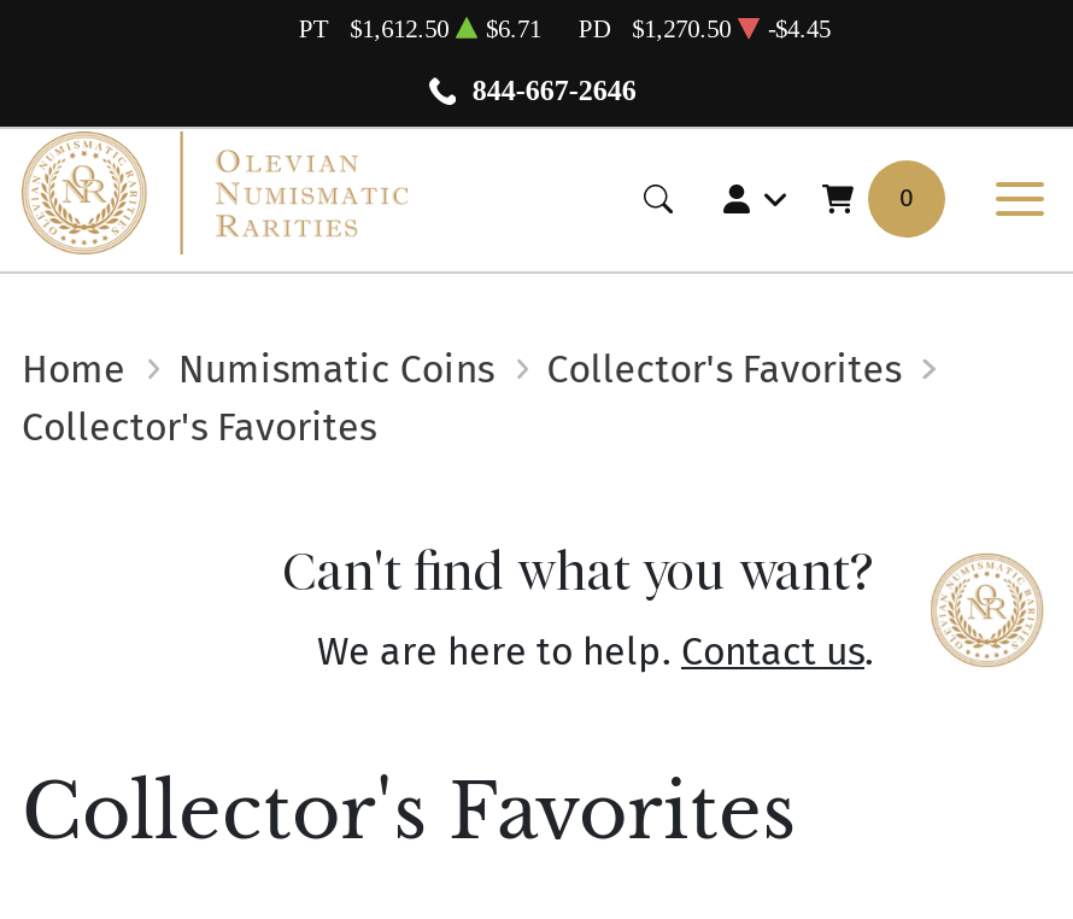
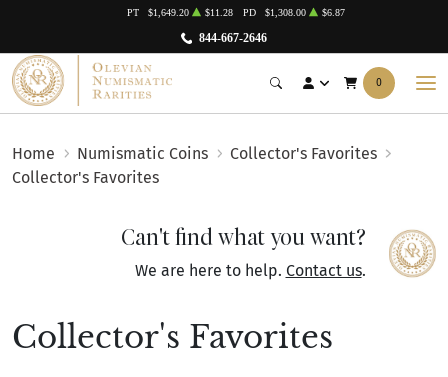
- $1,612.50
+ $1,649.20

- $6.71
+ $11.28

- $1,270.50
+ $1,308.00

- -$4.45
+ $6.87
